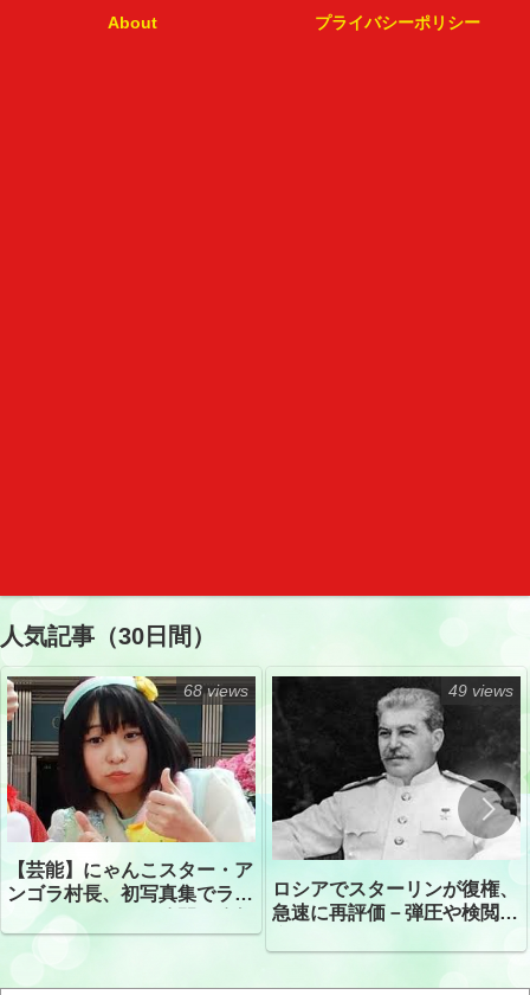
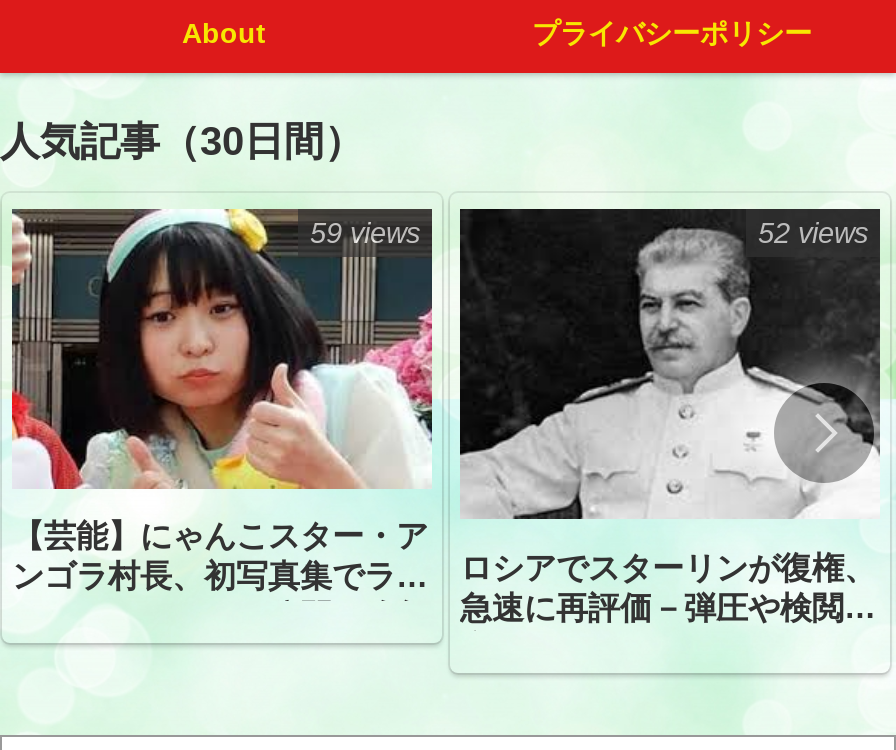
- 68 views
+ 59 views

- 49 views
+ 52 views
